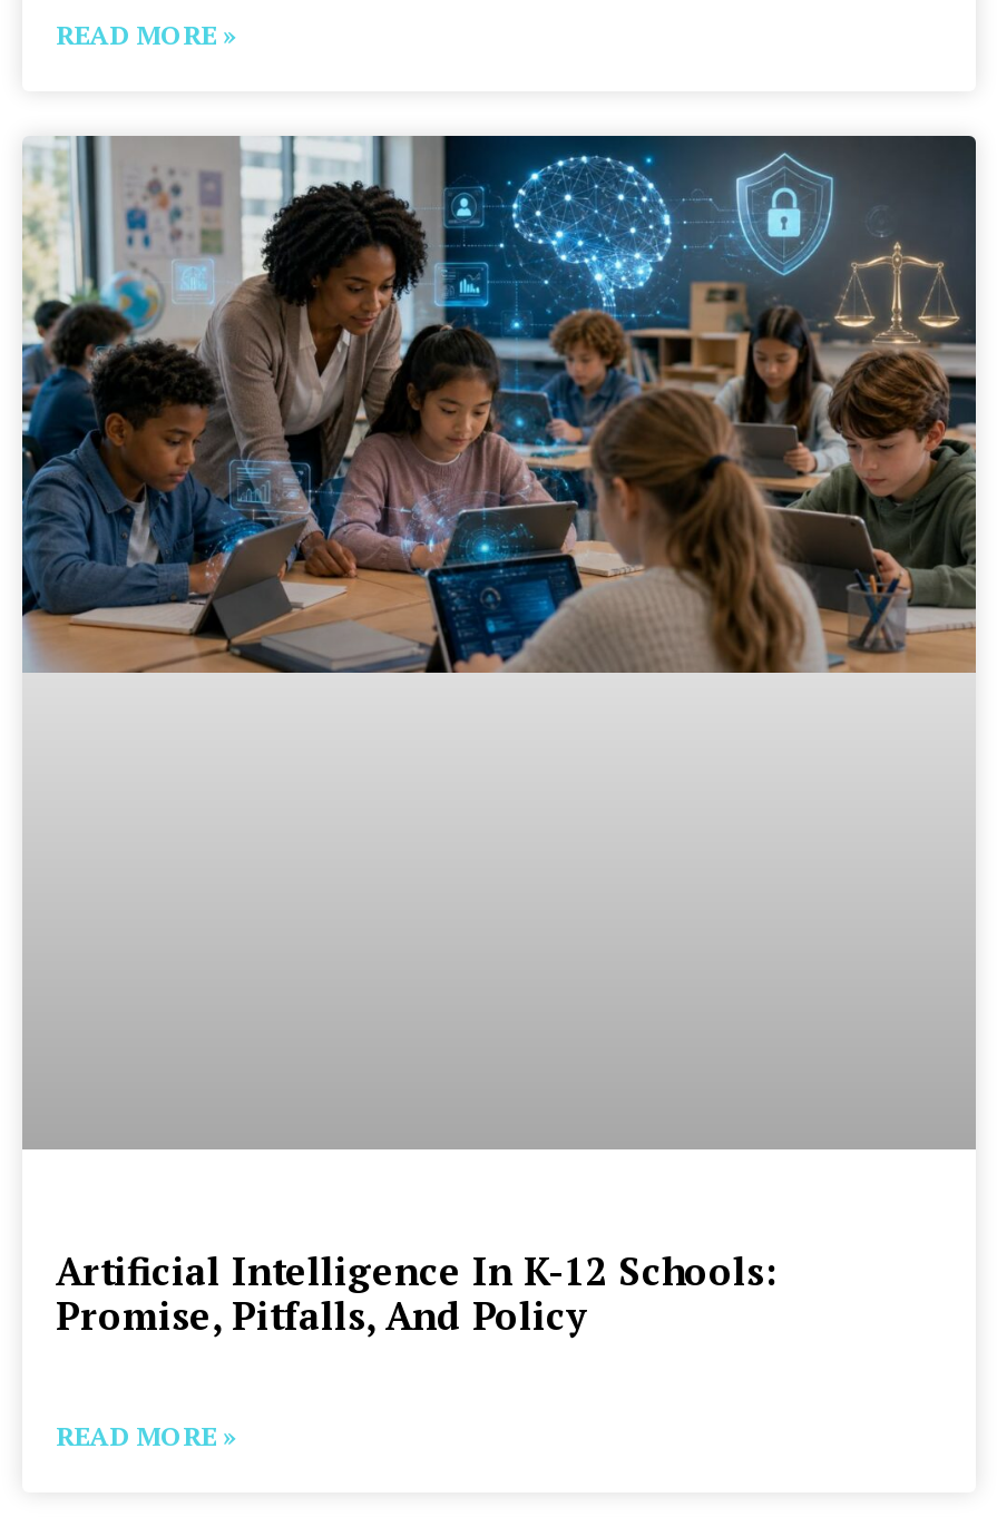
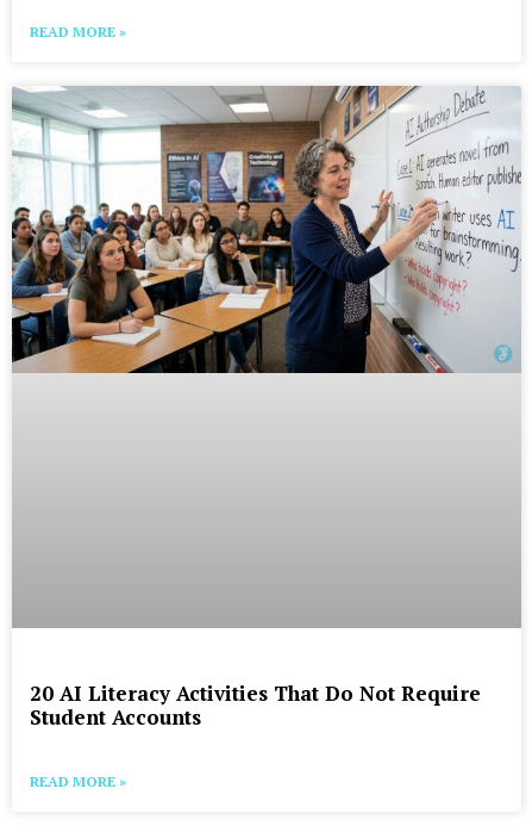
- [image]
+ [image]

- Artificial Intelligence In K-12 Schools:
- Promise, Pitfalls, And Policy
+ 20 AI Literacy Activities That Do Not Require
+ Student Accounts
